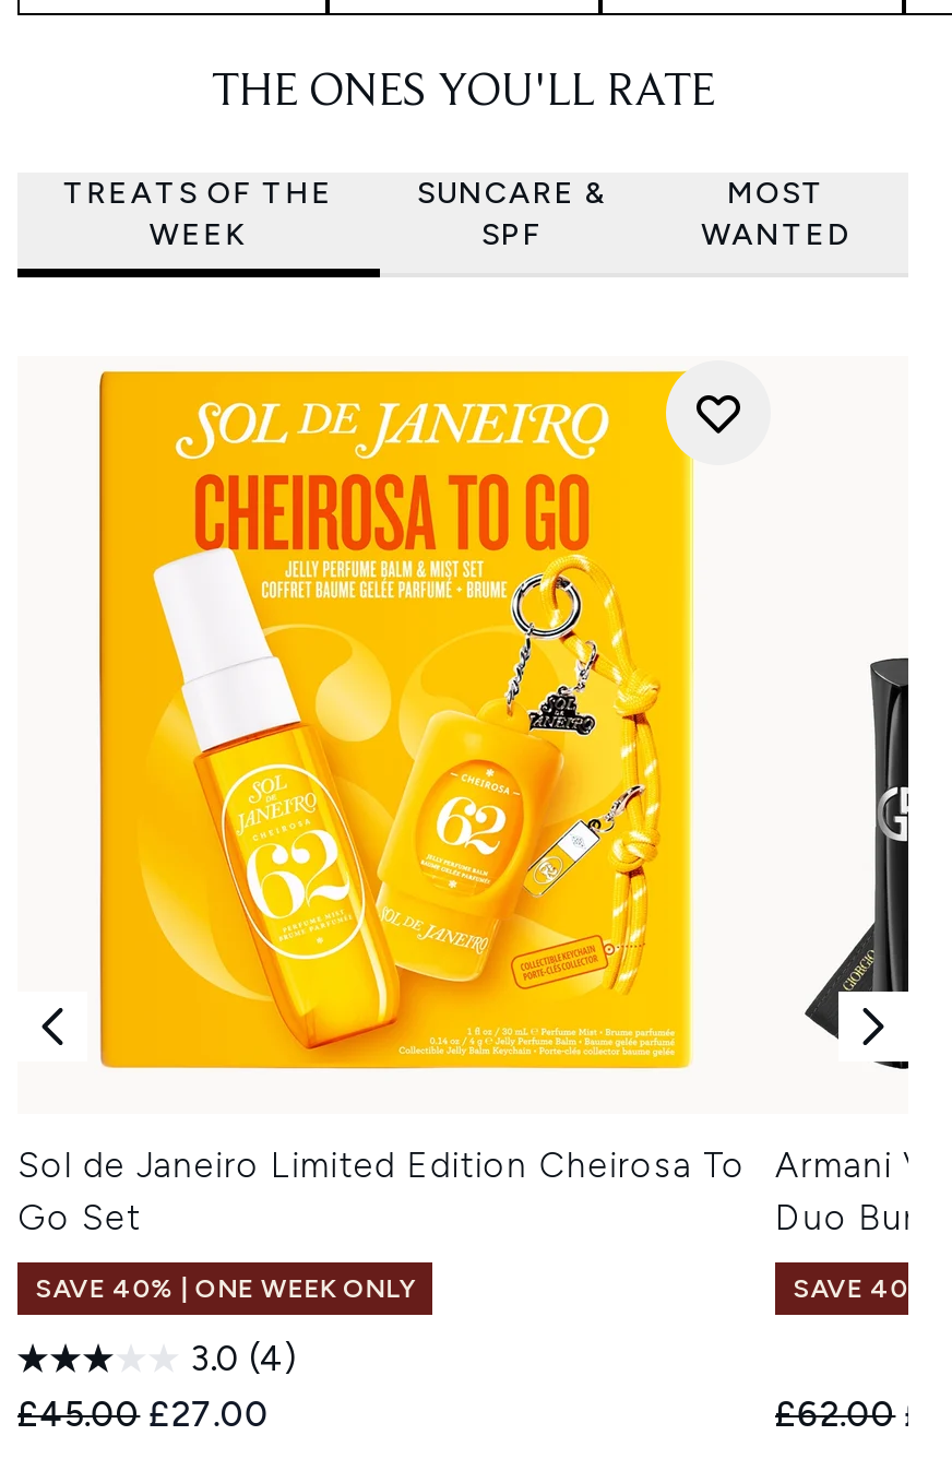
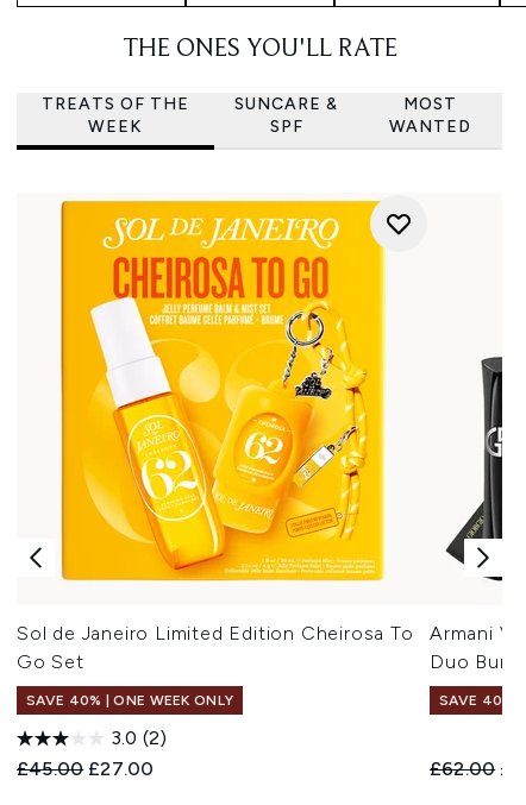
- 3.0 (4)
+ 3.0 (2)
